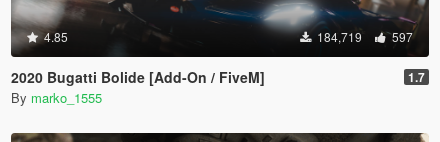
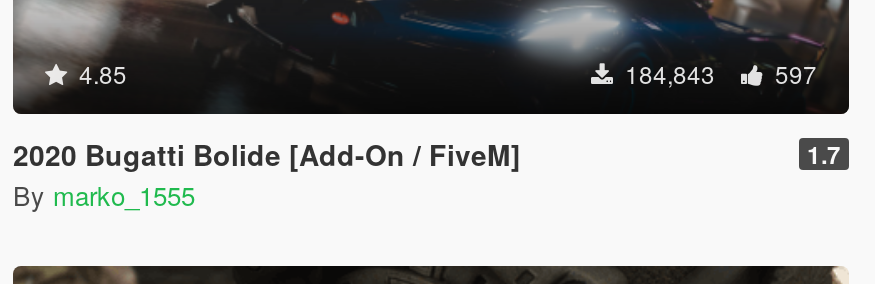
- 184,719 597
+ 184,843 597
